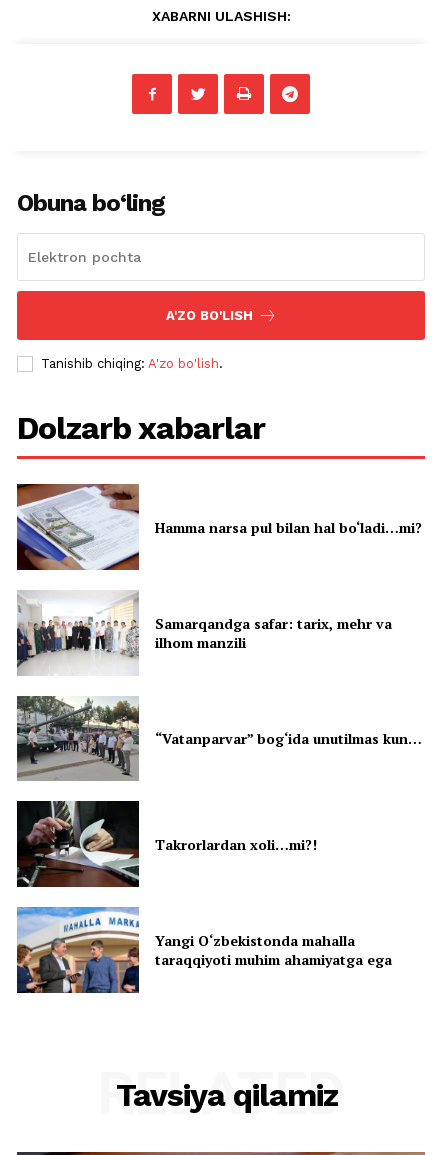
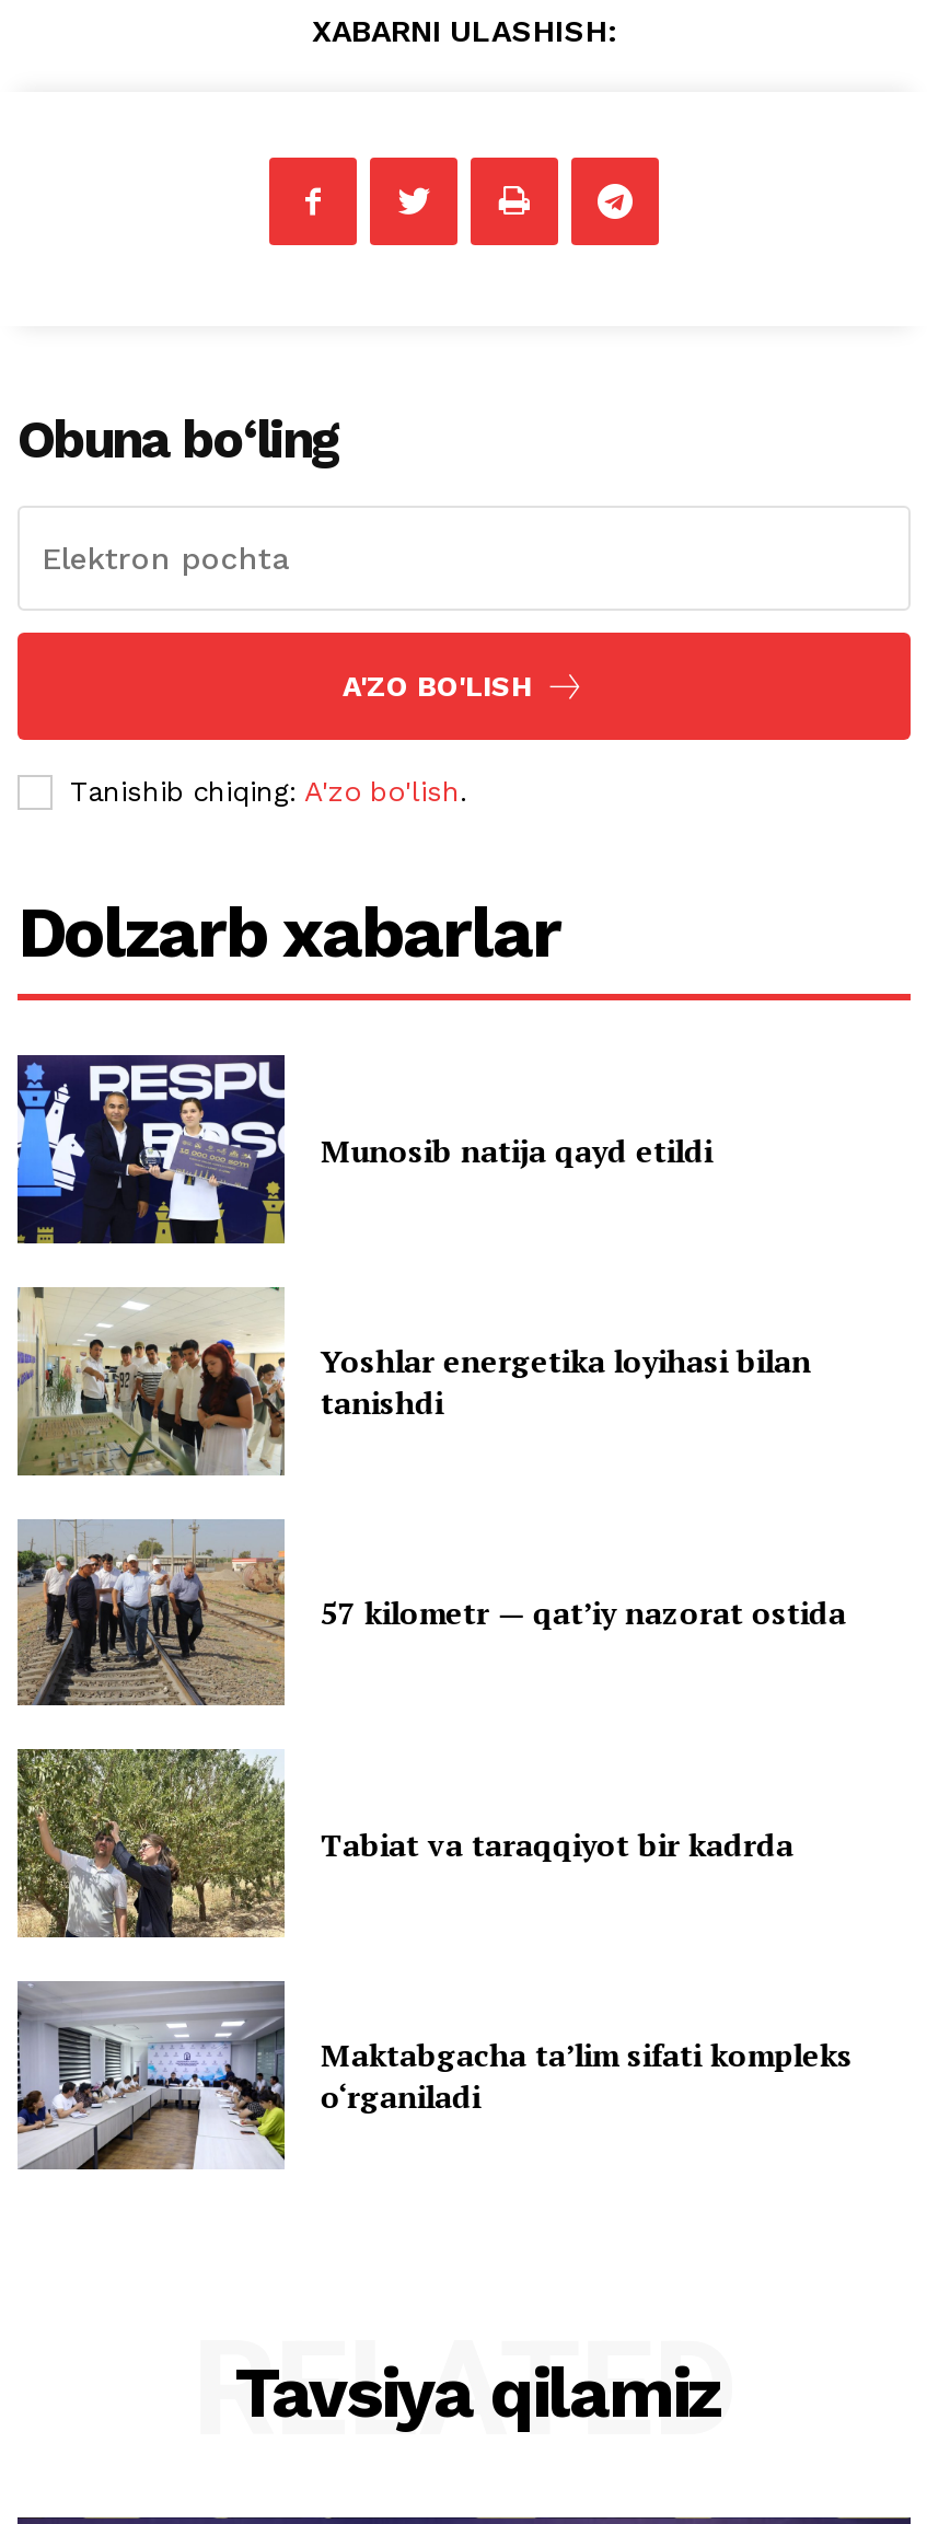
- [image]
- Hamma narsa pul bilan hal bo‘ladi…mi?
+ [image]
+ Munosib natija qayd etildi

- [image]
- Samarqandga safar: tarix, mehr va
- ilhom manzili
+ [image]
+ Yoshlar energetika loyihasi bilan
+ tanishdi

- [image]
- “Vatanparvar” bog‘ida unutilmas kun…
+ [image]
+ 57 kilometr — qat’iy nazorat ostida

- [image]
- Takrorlardan xoli…mi?!
+ [image]
+ Tabiat va taraqqiyot bir kadrda

- [image]
- Yangi O‘zbekistonda mahalla
- taraqqiyoti muhim ahamiyatga ega
+ [image]
+ Maktabgacha ta’lim sifati kompleks
+ o‘rganiladi
